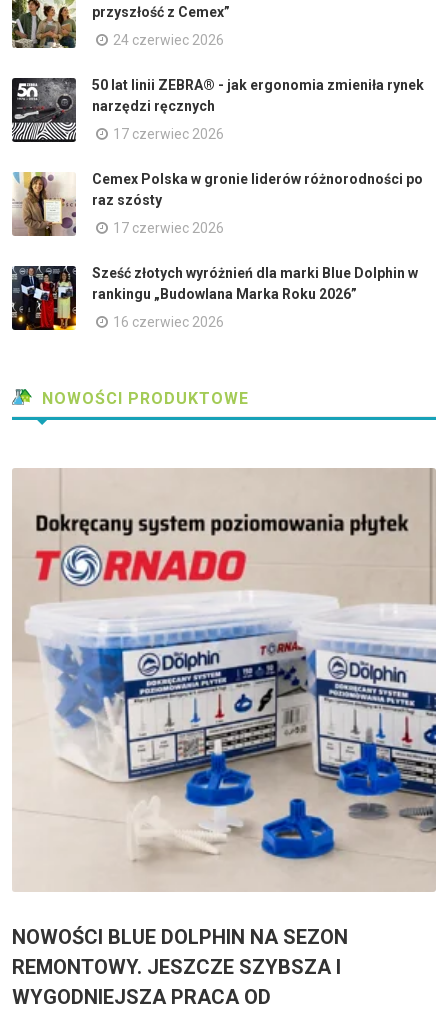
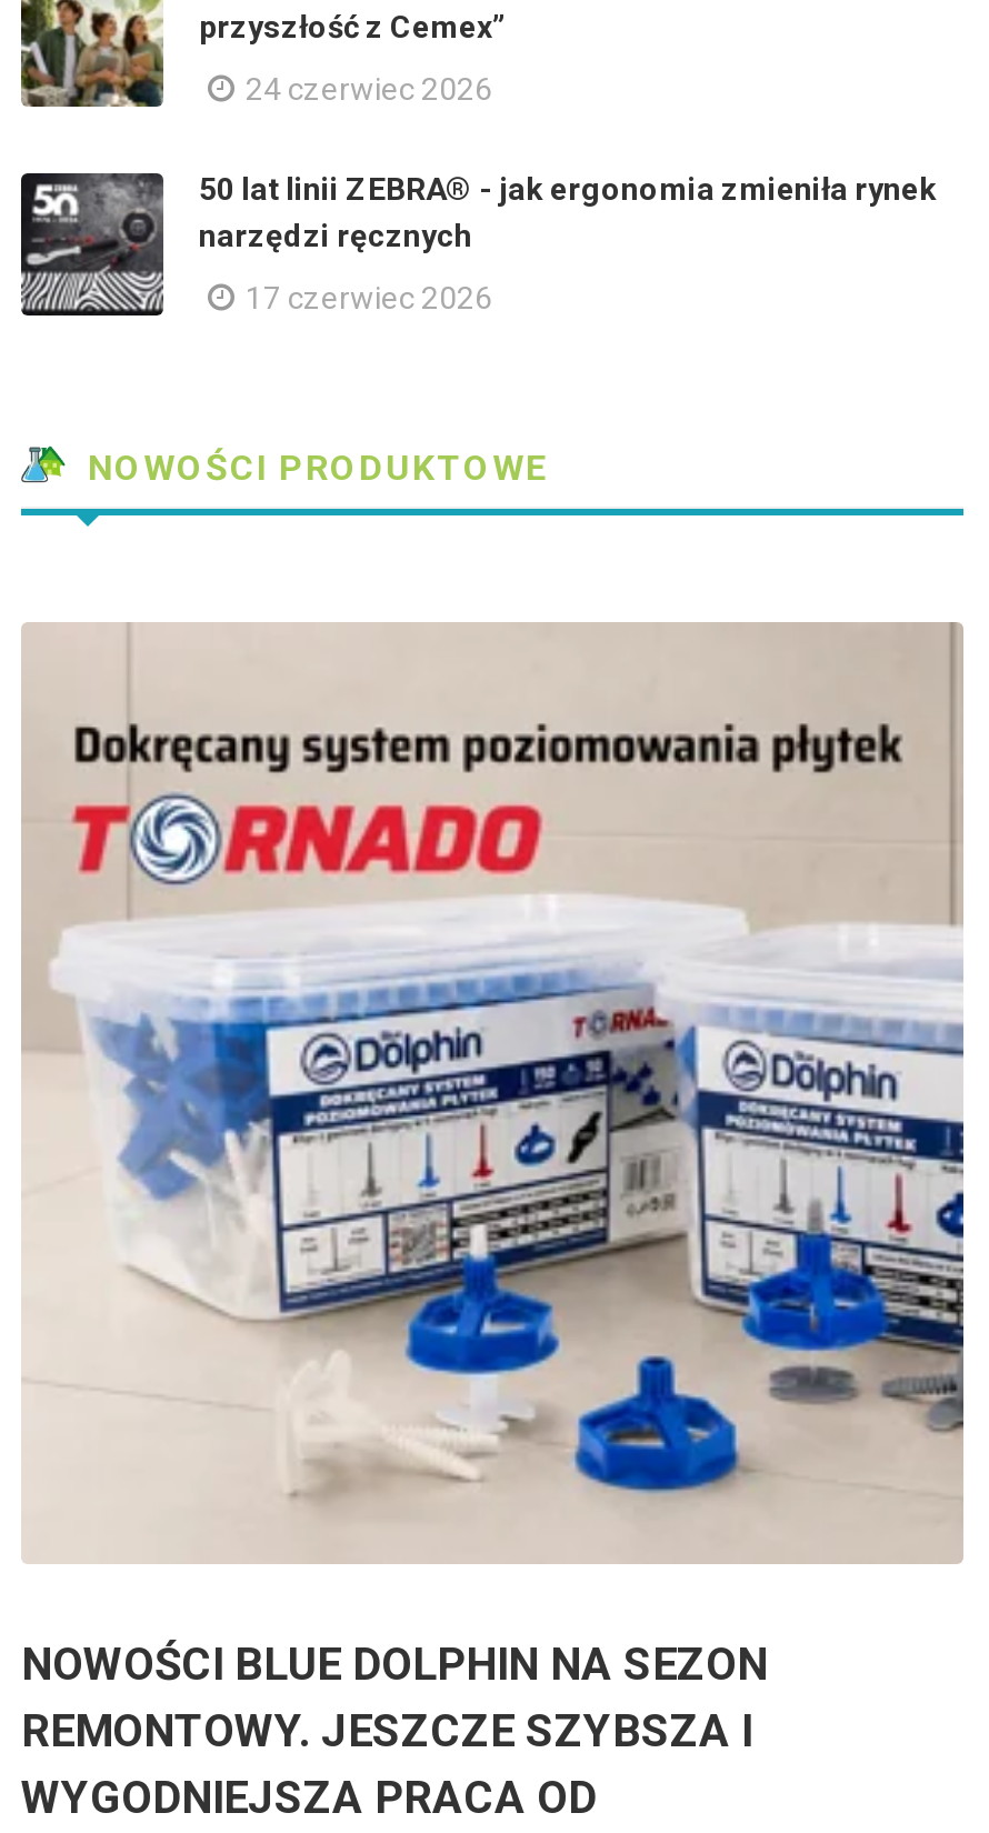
- [image]
- Cemex Polska w gronie liderów różnorodności po
- raz szósty
- 17 czerwiec 2026
- Sześć złotych wyróżnień dla marki Blue Dolphin w
- rankingu „Budowlana Marka Roku 2026”
- 16 czerwiec 2026

- [image]
